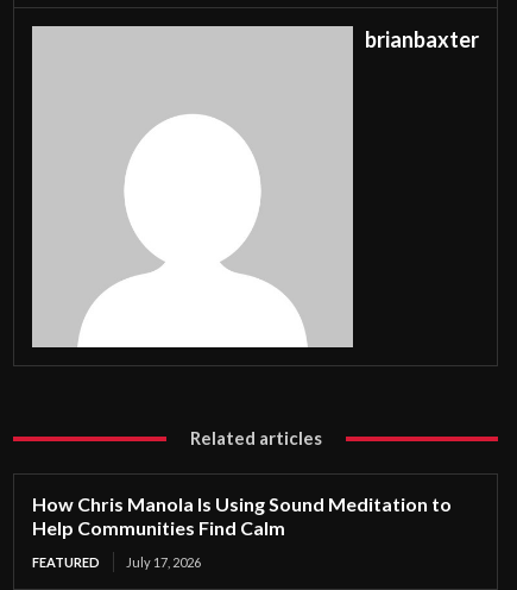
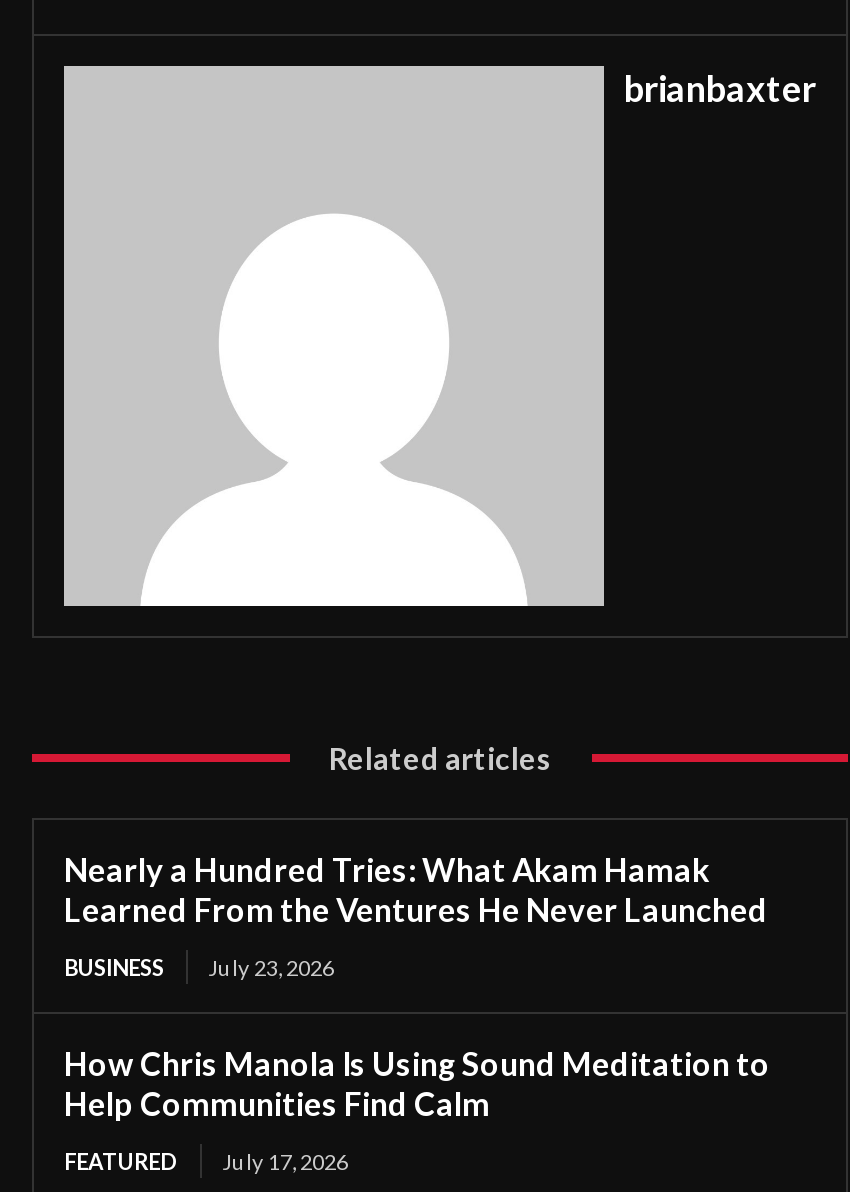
+ Nearly a Hundred Tries: What Akam Hamak
+ Learned From the Ventures He Never Launched
+ BUSINESS
+ July 23, 2026
